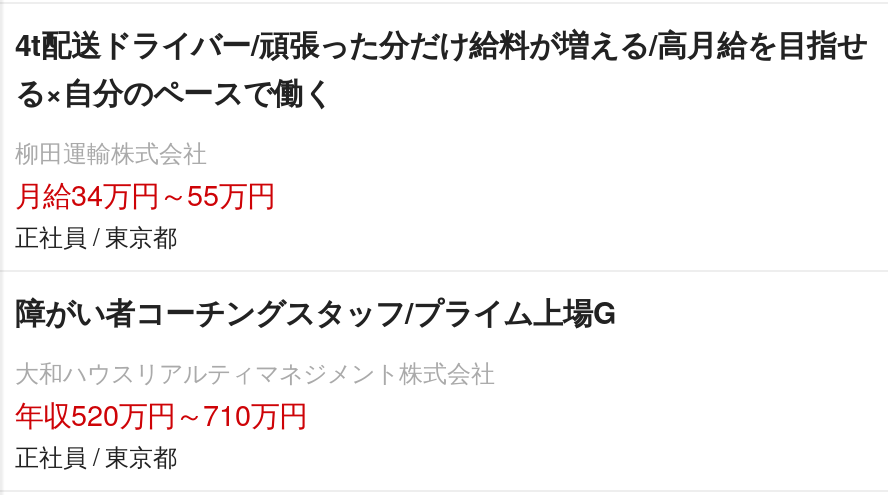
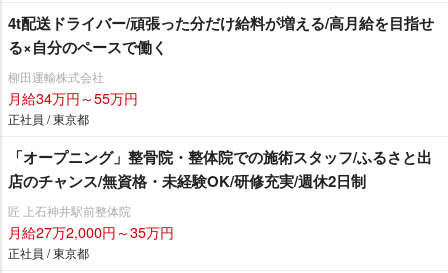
- 障がい者コーチングスタッフ/プライム上場G
+ 「オープニング」整骨院・整体院での施術スタッフ/ふるさと出
+ 店のチャンス/無資格・未経験OK/研修充実/週休2日制

- 大和ハウスリアルティマネジメント株式会社
- 年収520万円～710万円
+ 匠 上石神井駅前整体院
+ 月給27万2,000円～35万円
